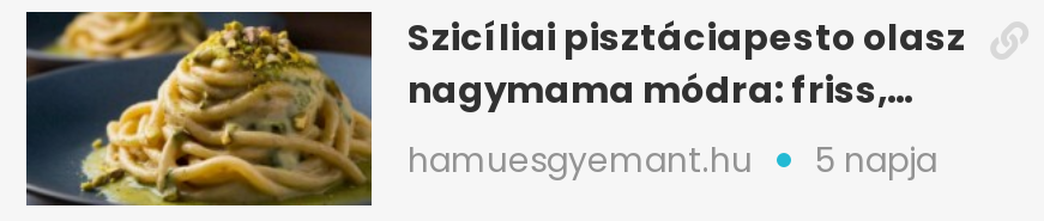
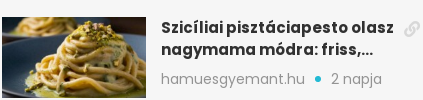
- 5 napja
+ 2 napja
